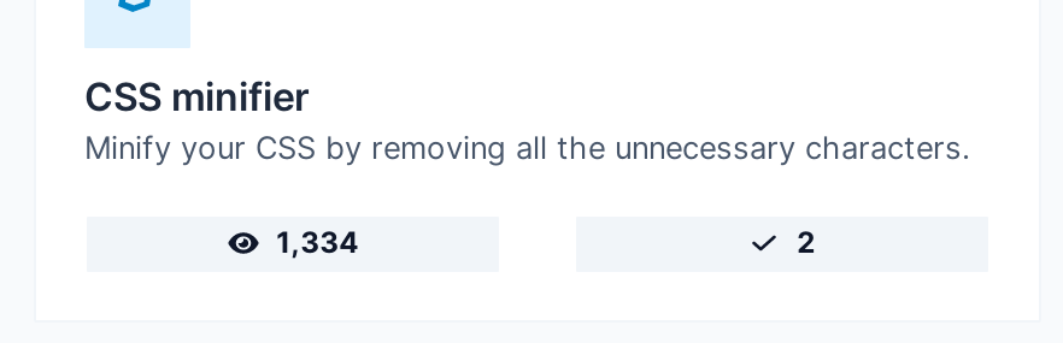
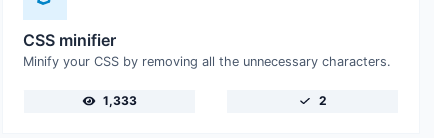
- 1,334
+ 1,333
